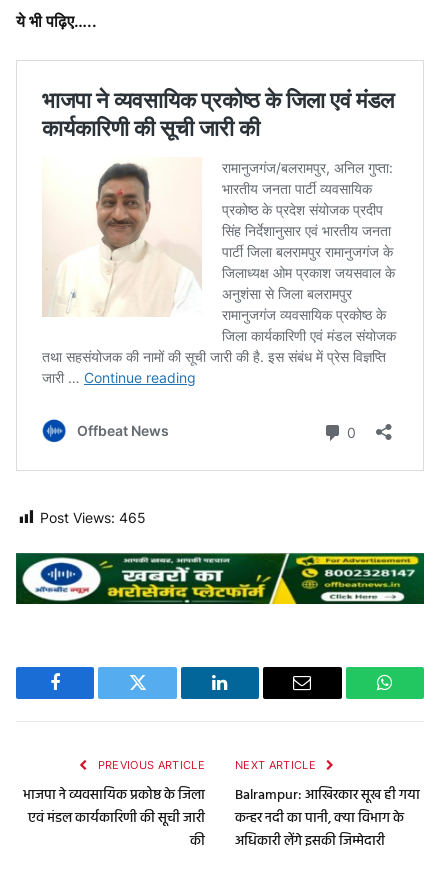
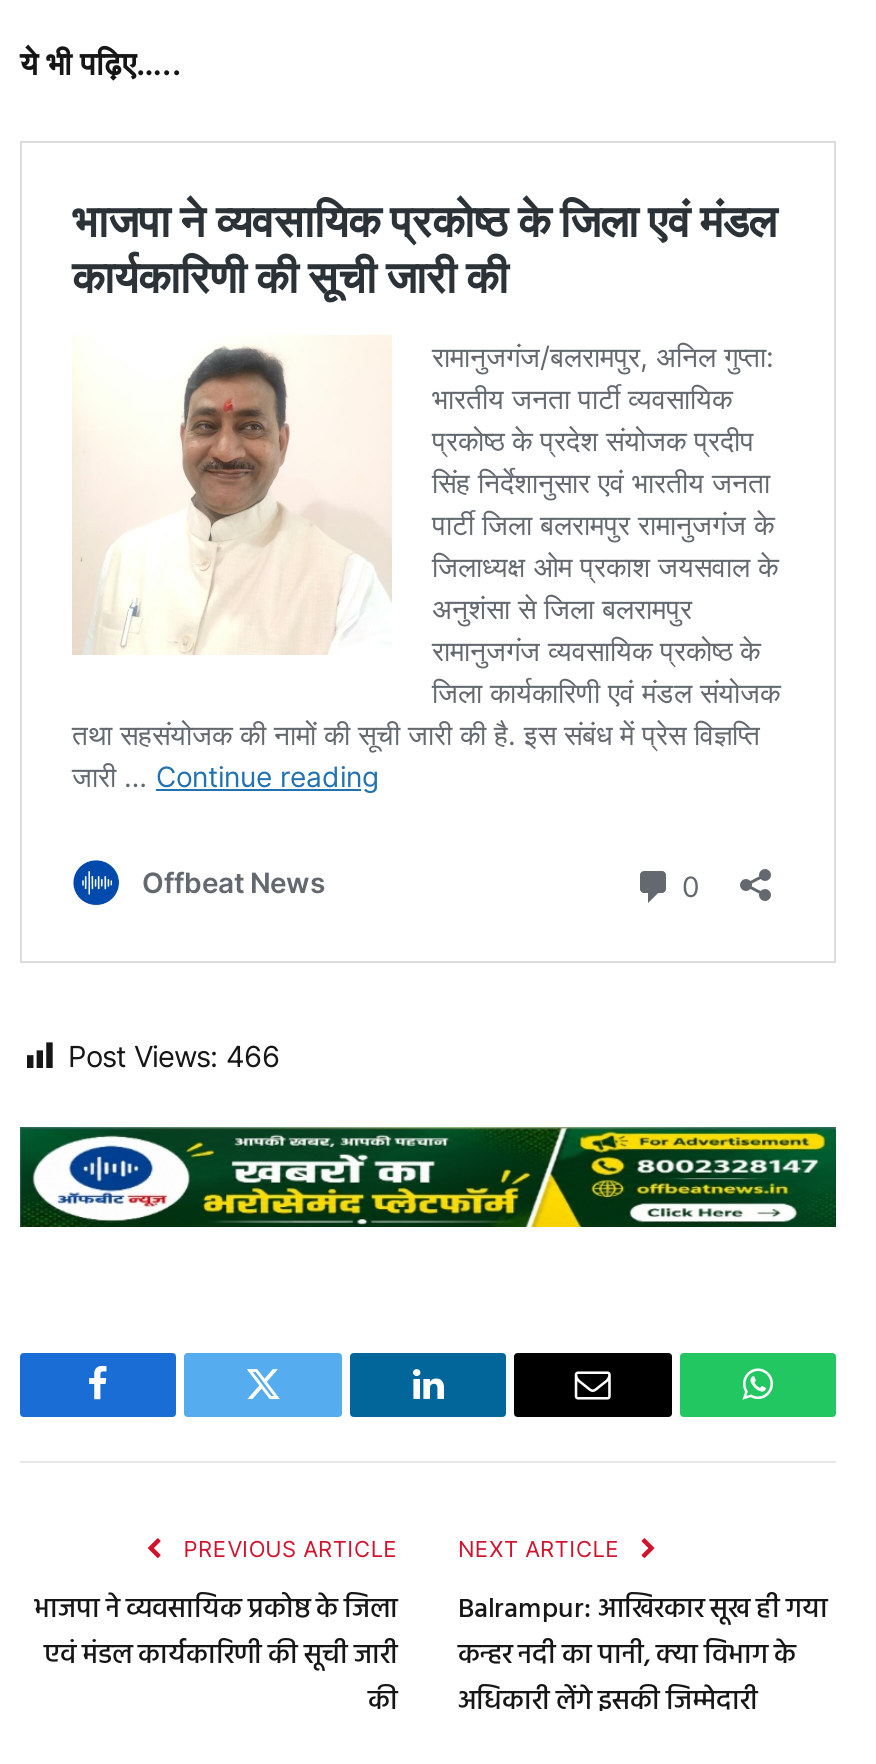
- Post Views: 465
+ Post Views: 466
